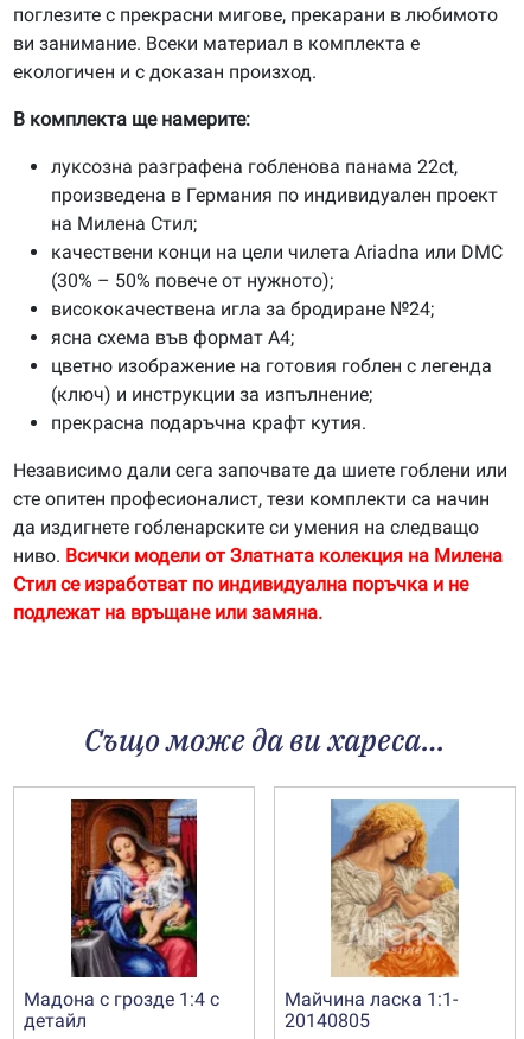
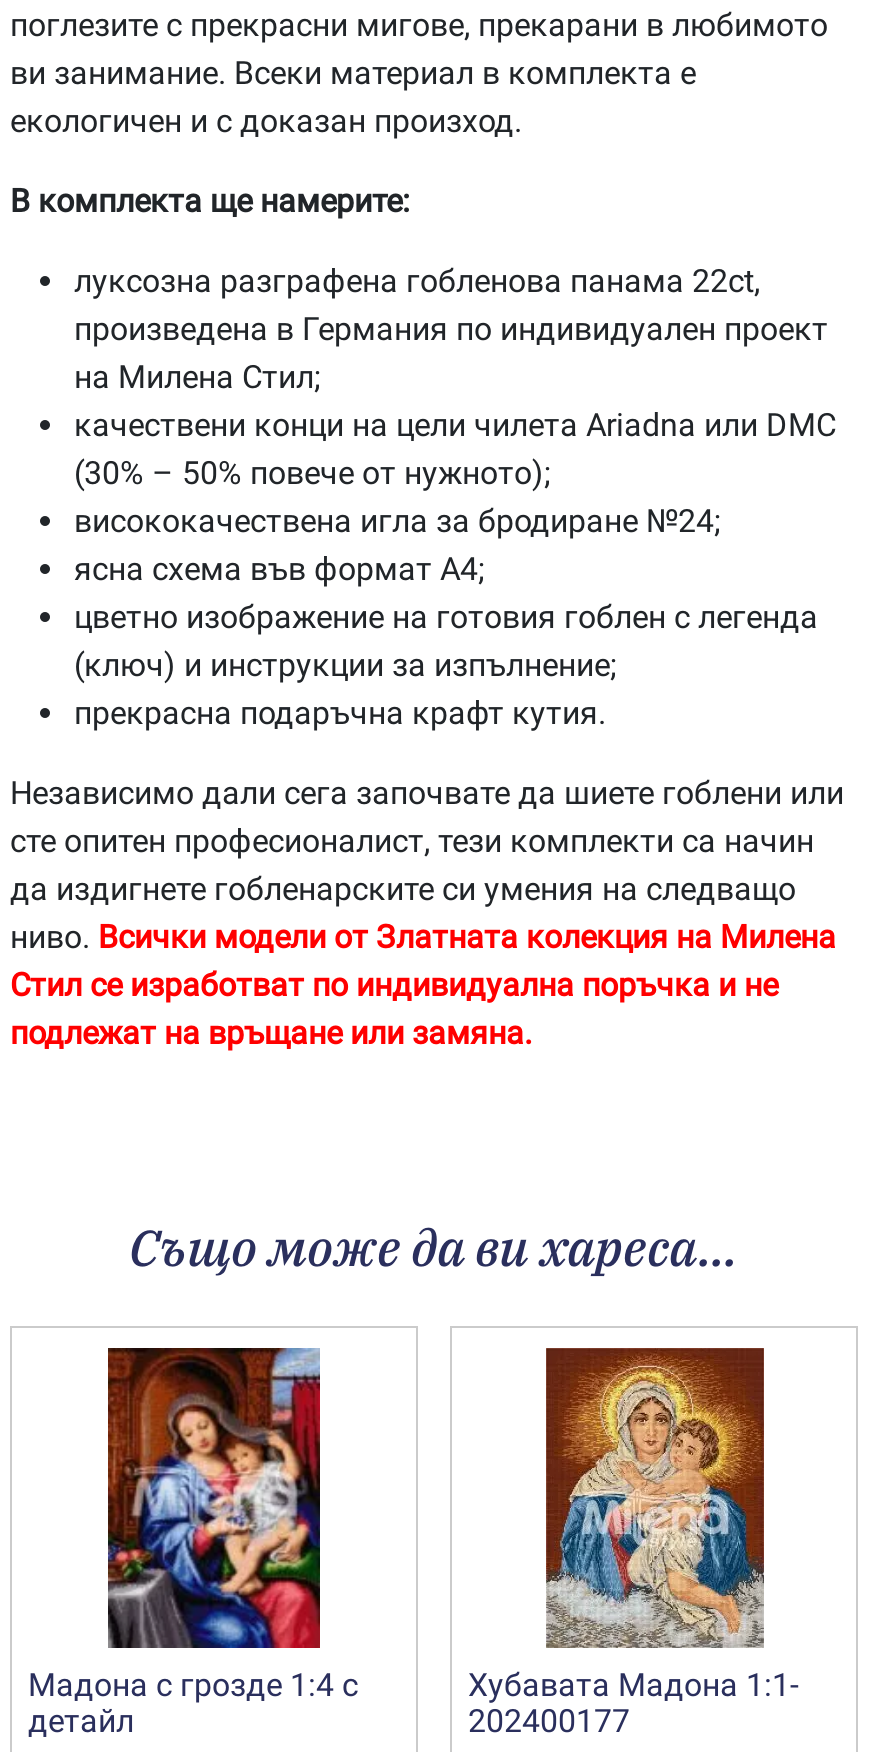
- [image]
- Майчина ласка 1:1-
- 20140805
+ [image]
+ Хубавата Мадона 1:1-
+ 202400177
